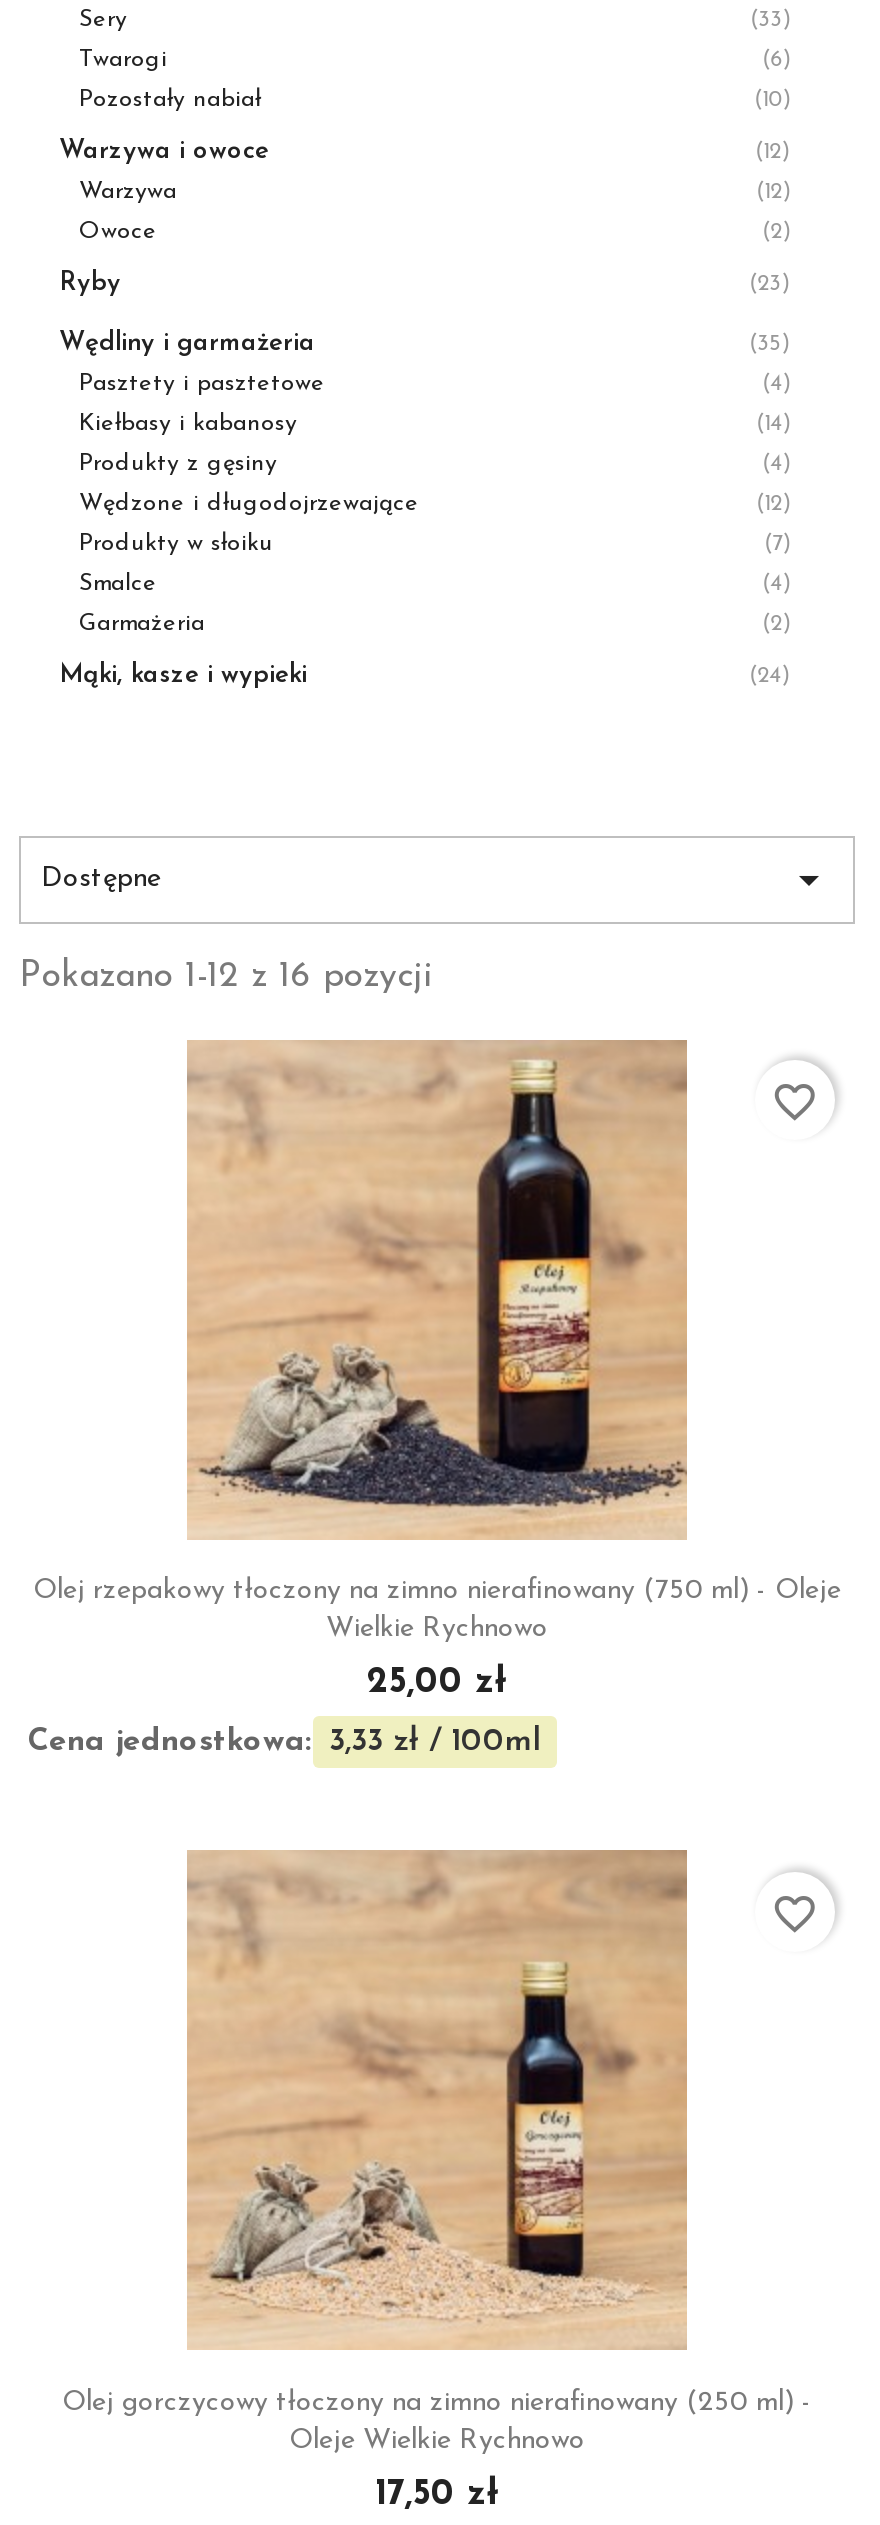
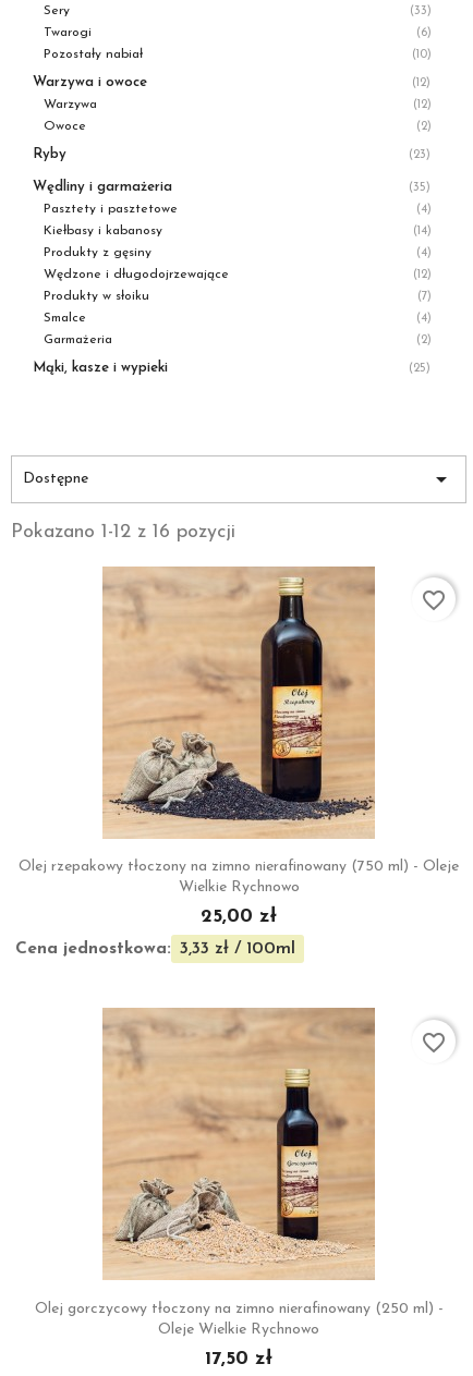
- (24)
+ (25)
